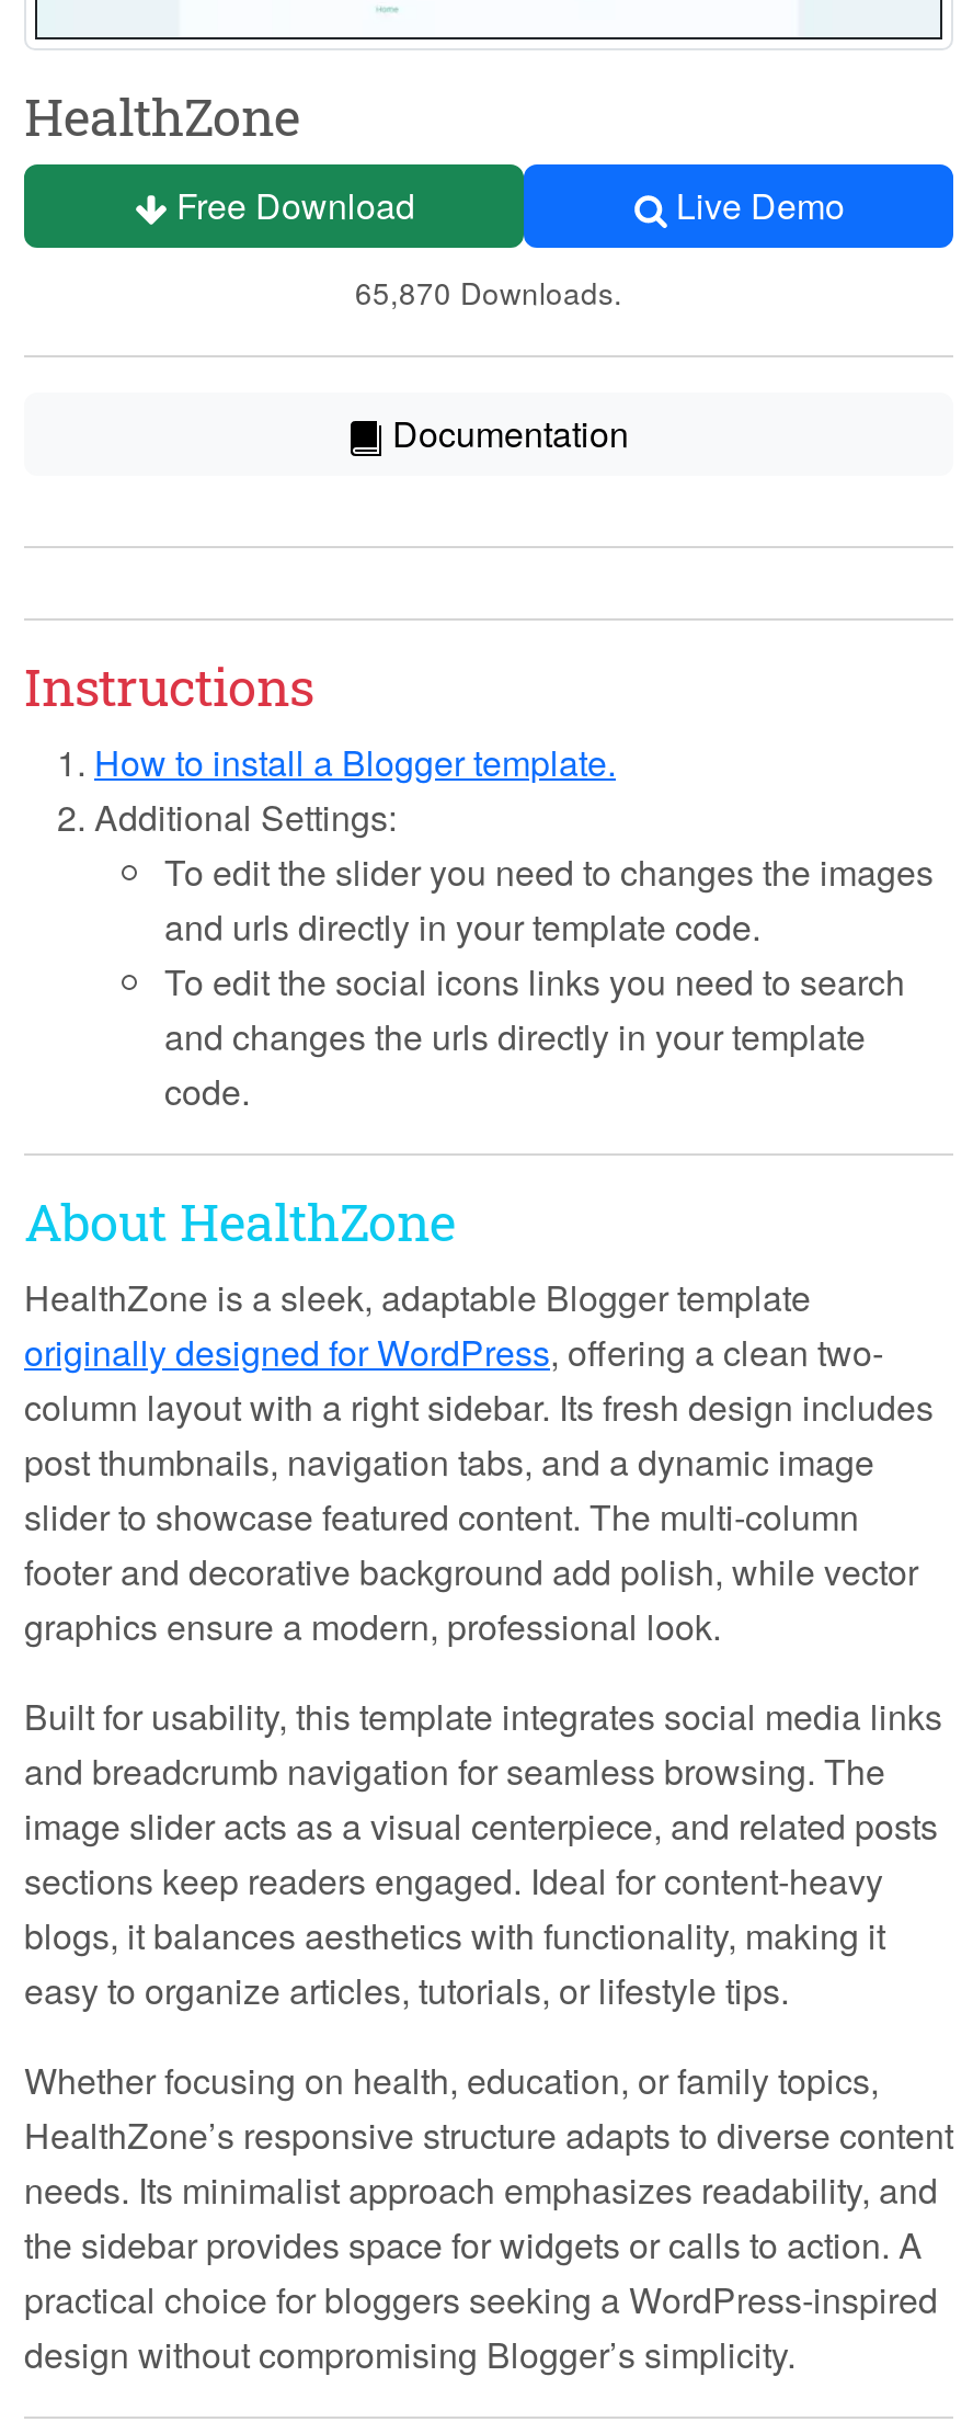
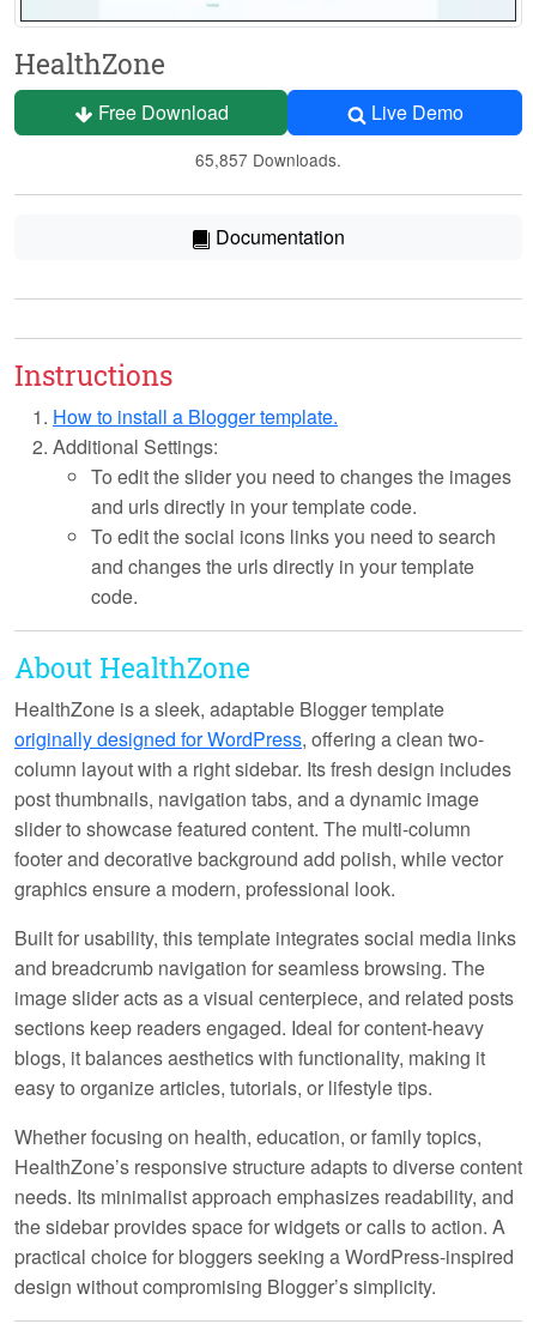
- 65,870 Downloads.
+ 65,857 Downloads.
